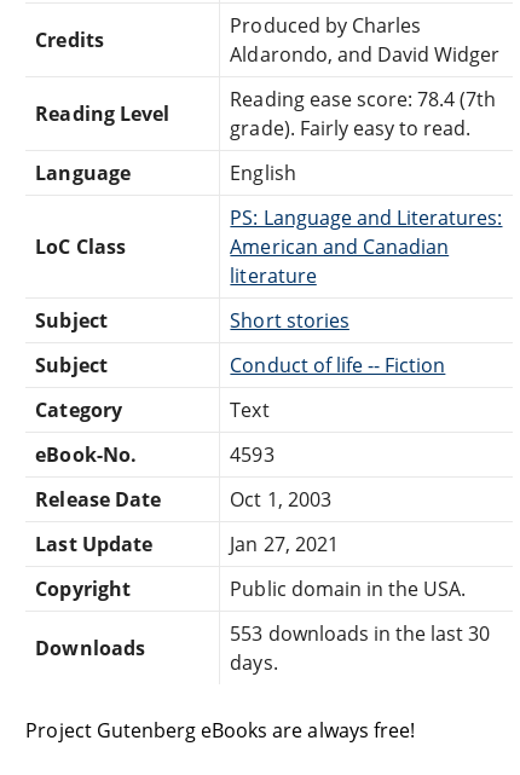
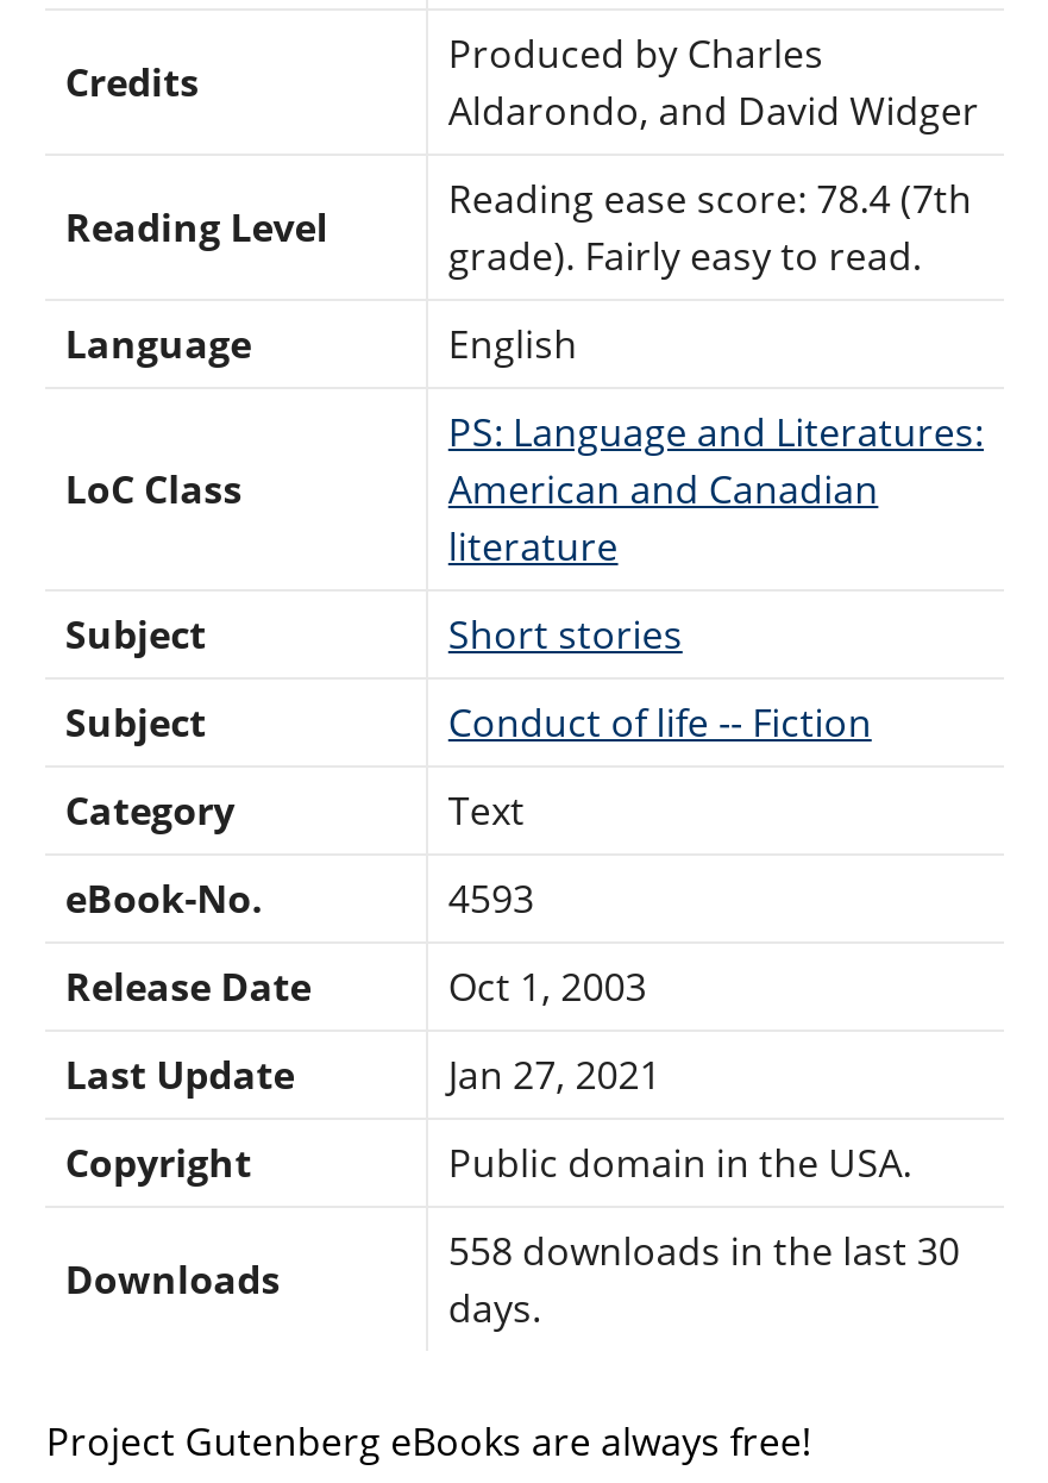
- 553 downloads in the last 30
+ 558 downloads in the last 30
